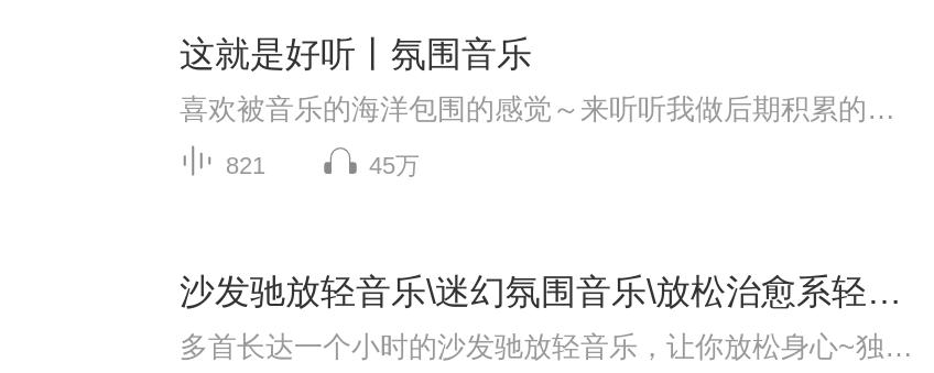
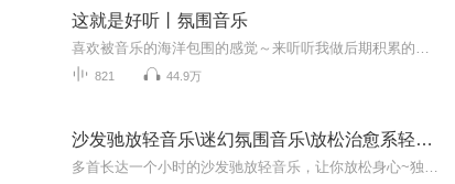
- 45万
+ 44.9万
